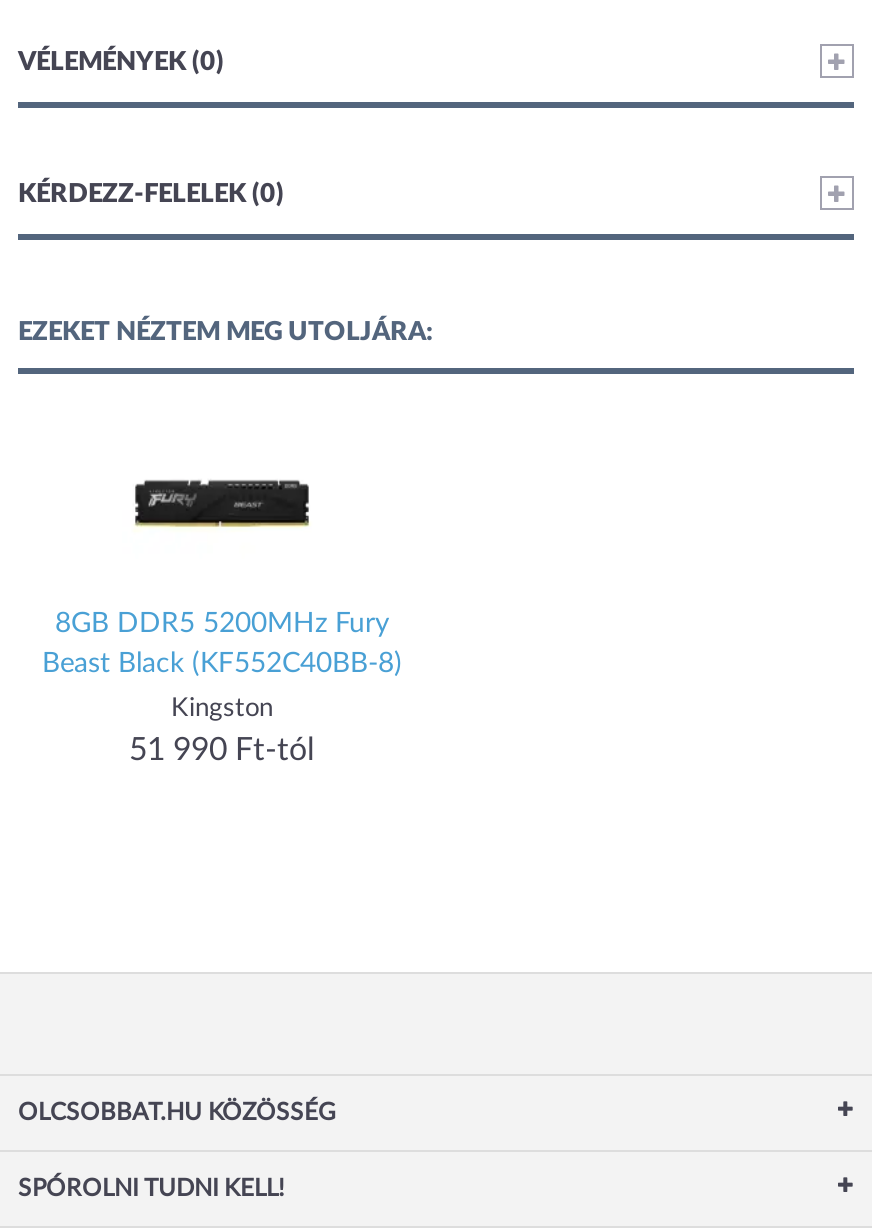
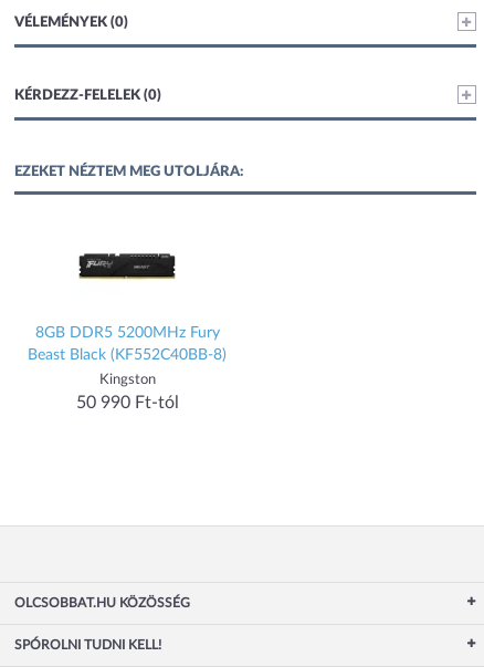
- 51 990 Ft-tól
+ 50 990 Ft-tól
